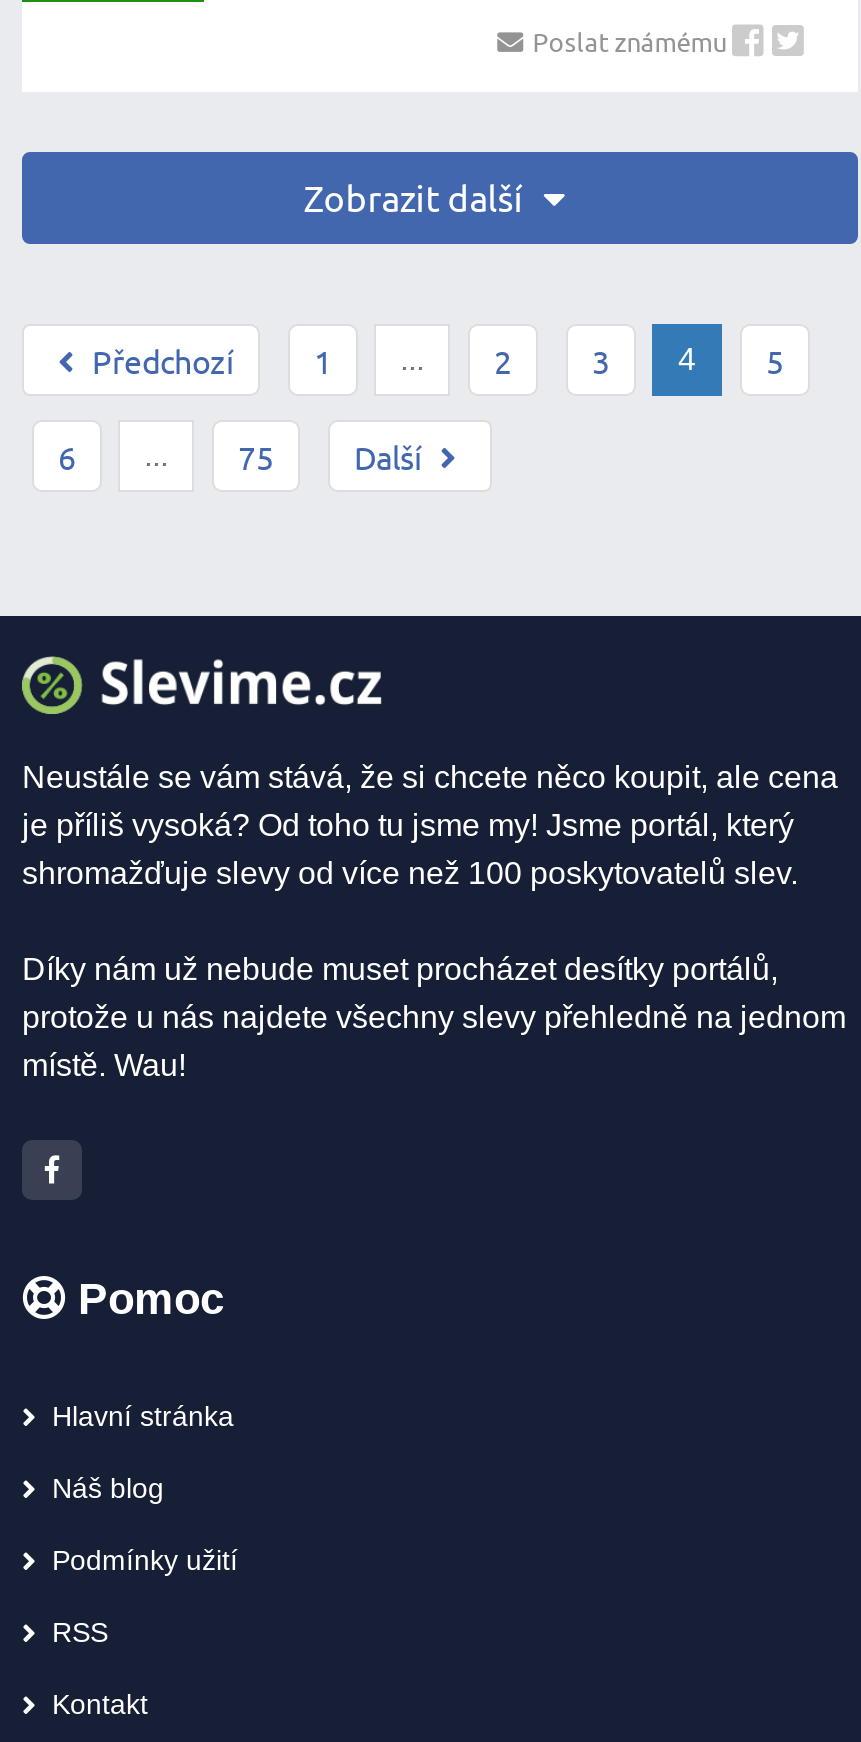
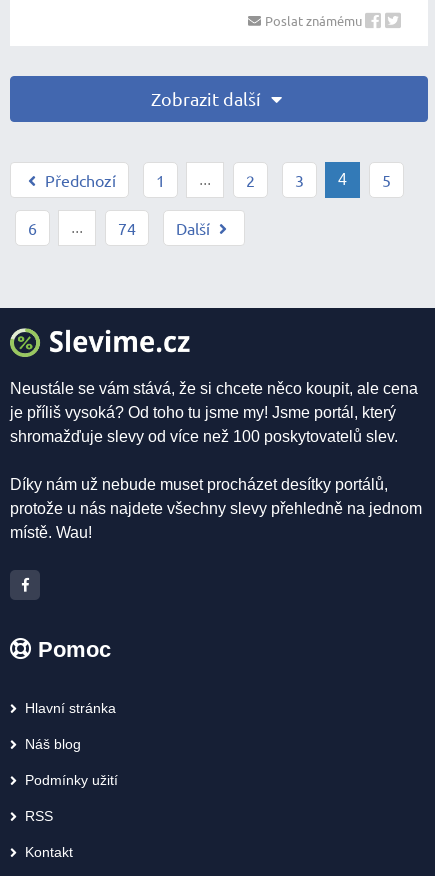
- 75 Další
+ 74 Další
